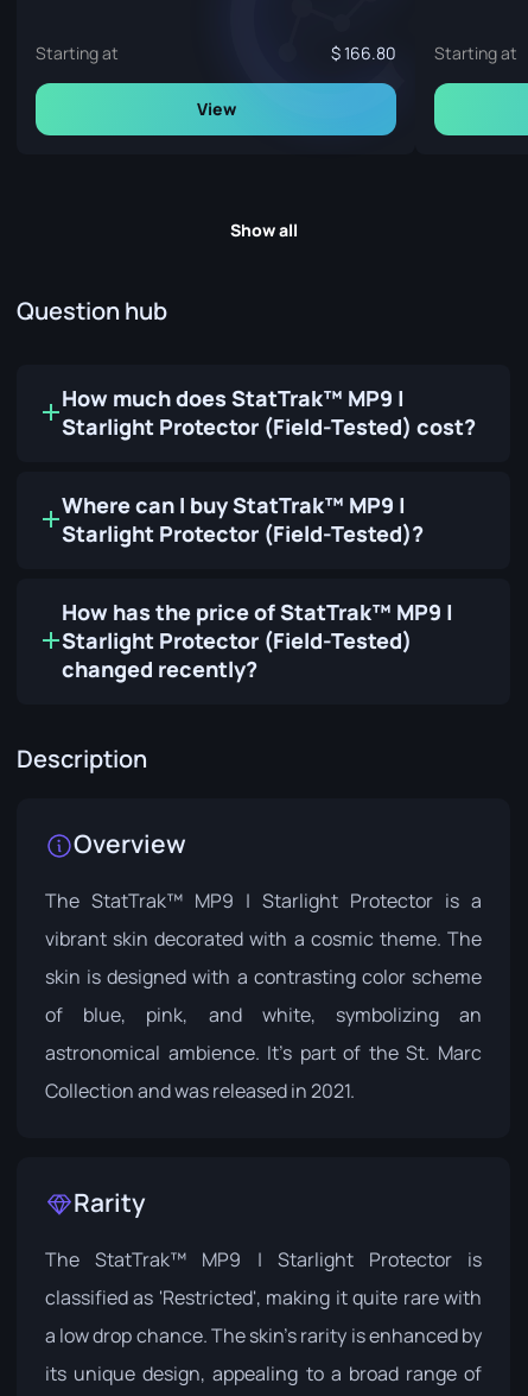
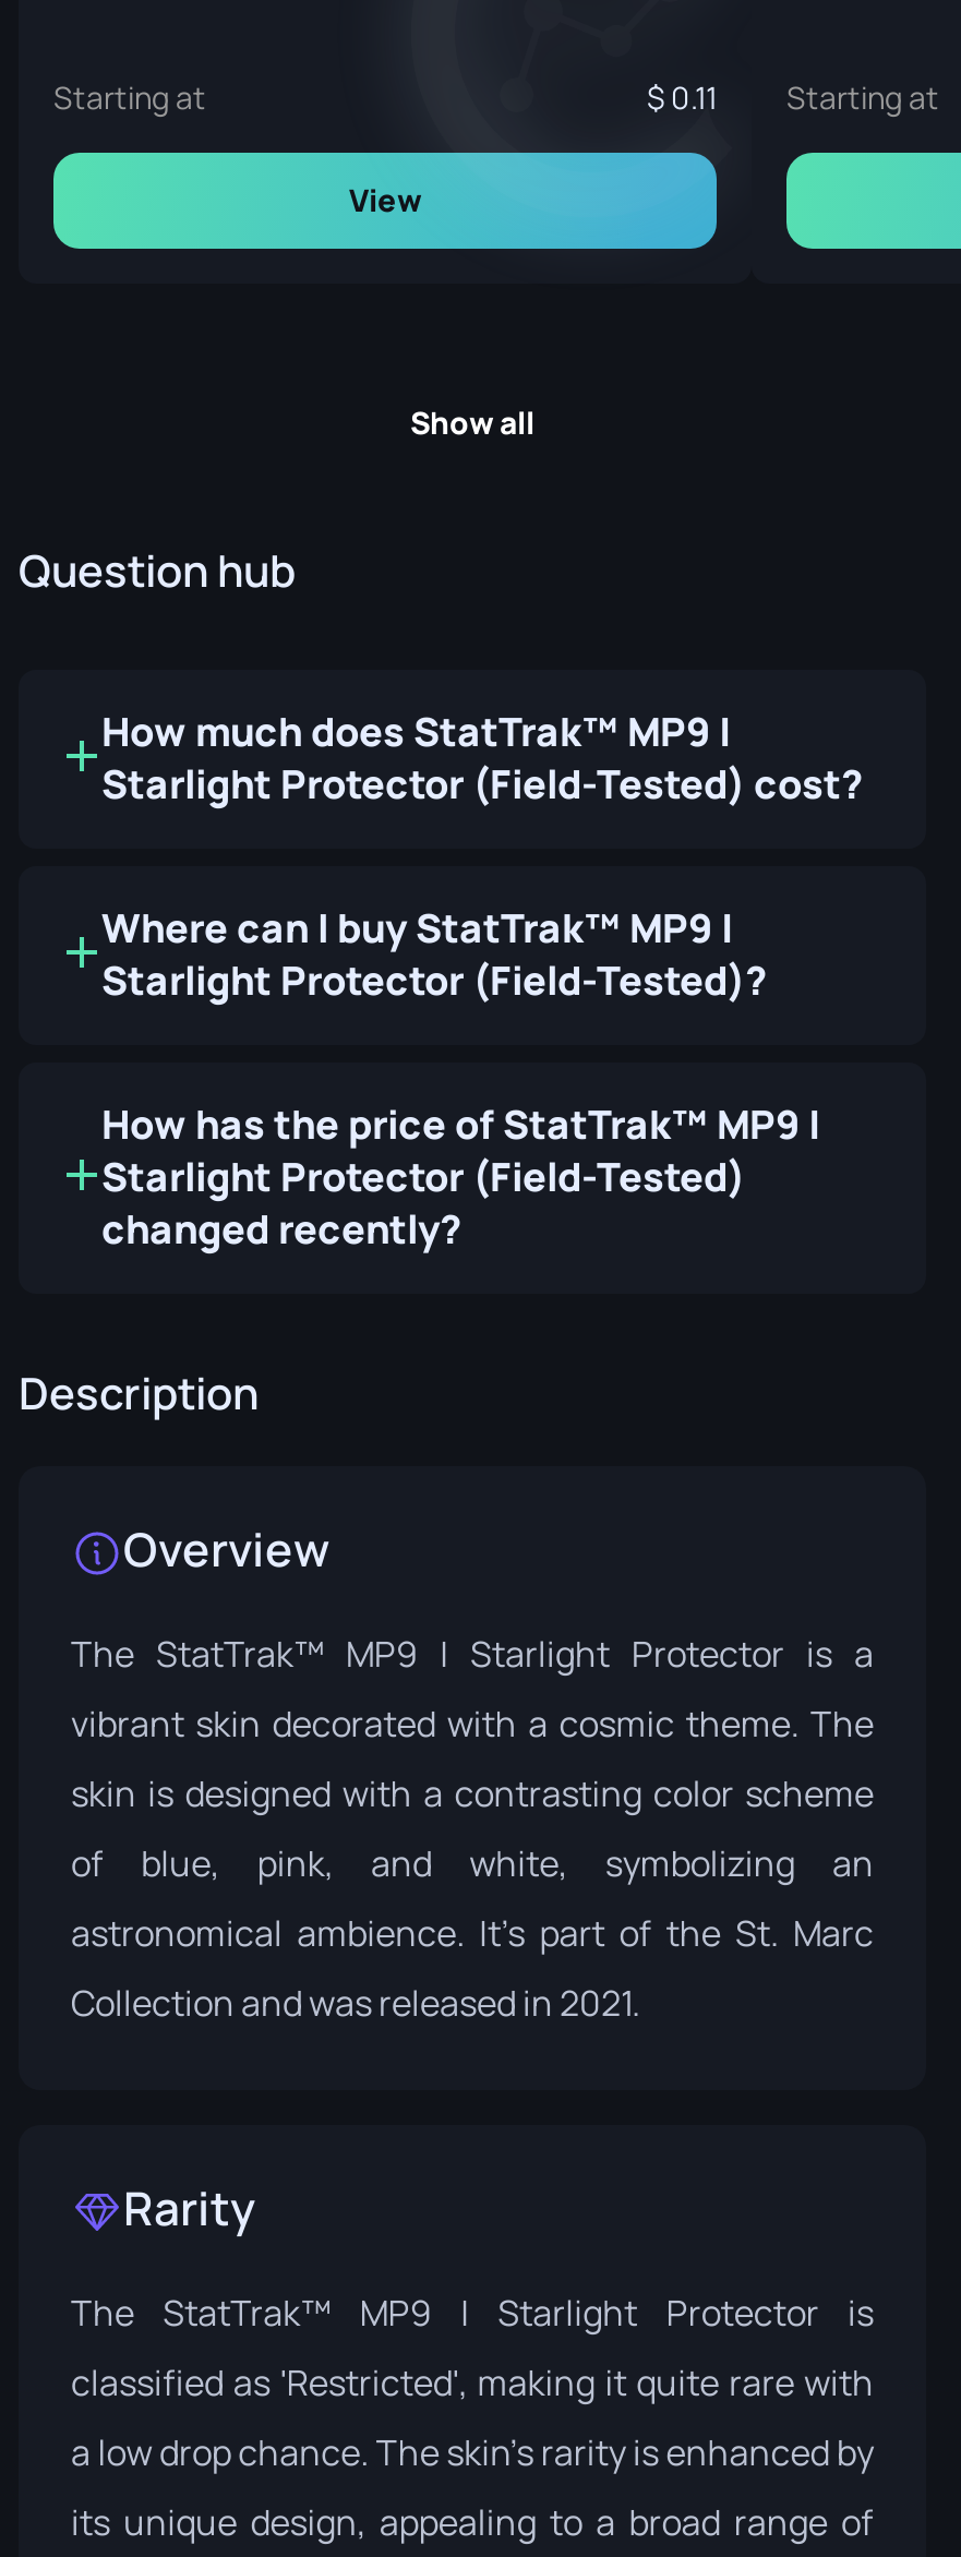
- 166.80 Starting at
+ 0.11 Starting at
